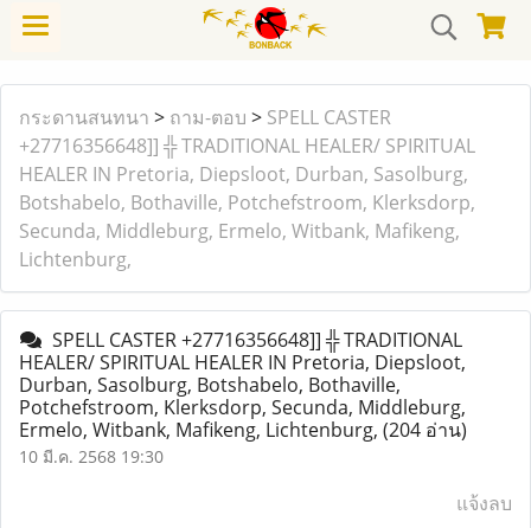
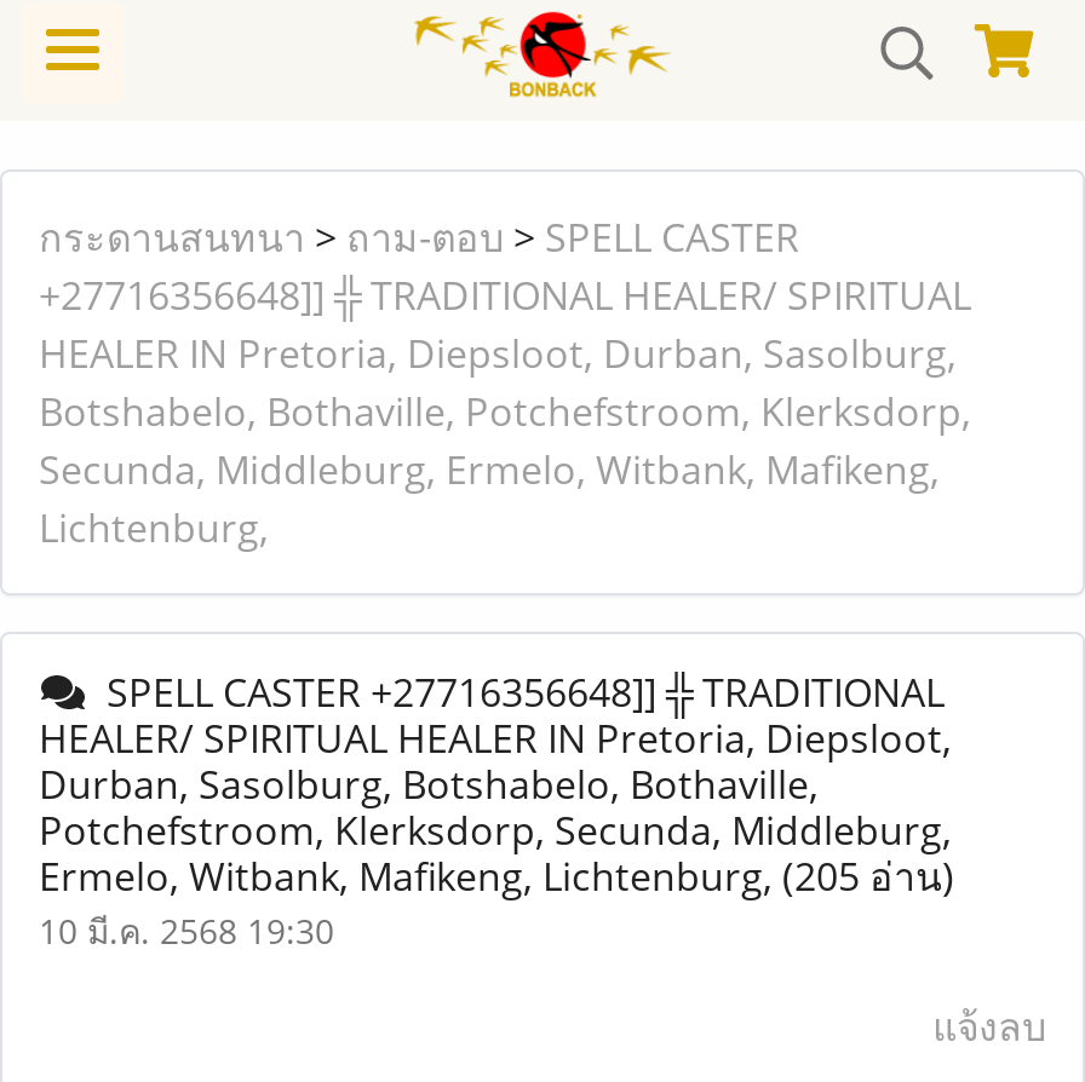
- Ermelo, Witbank, Mafikeng, Lichtenburg, (204 อ่าน)
+ Ermelo, Witbank, Mafikeng, Lichtenburg, (205 อ่าน)
